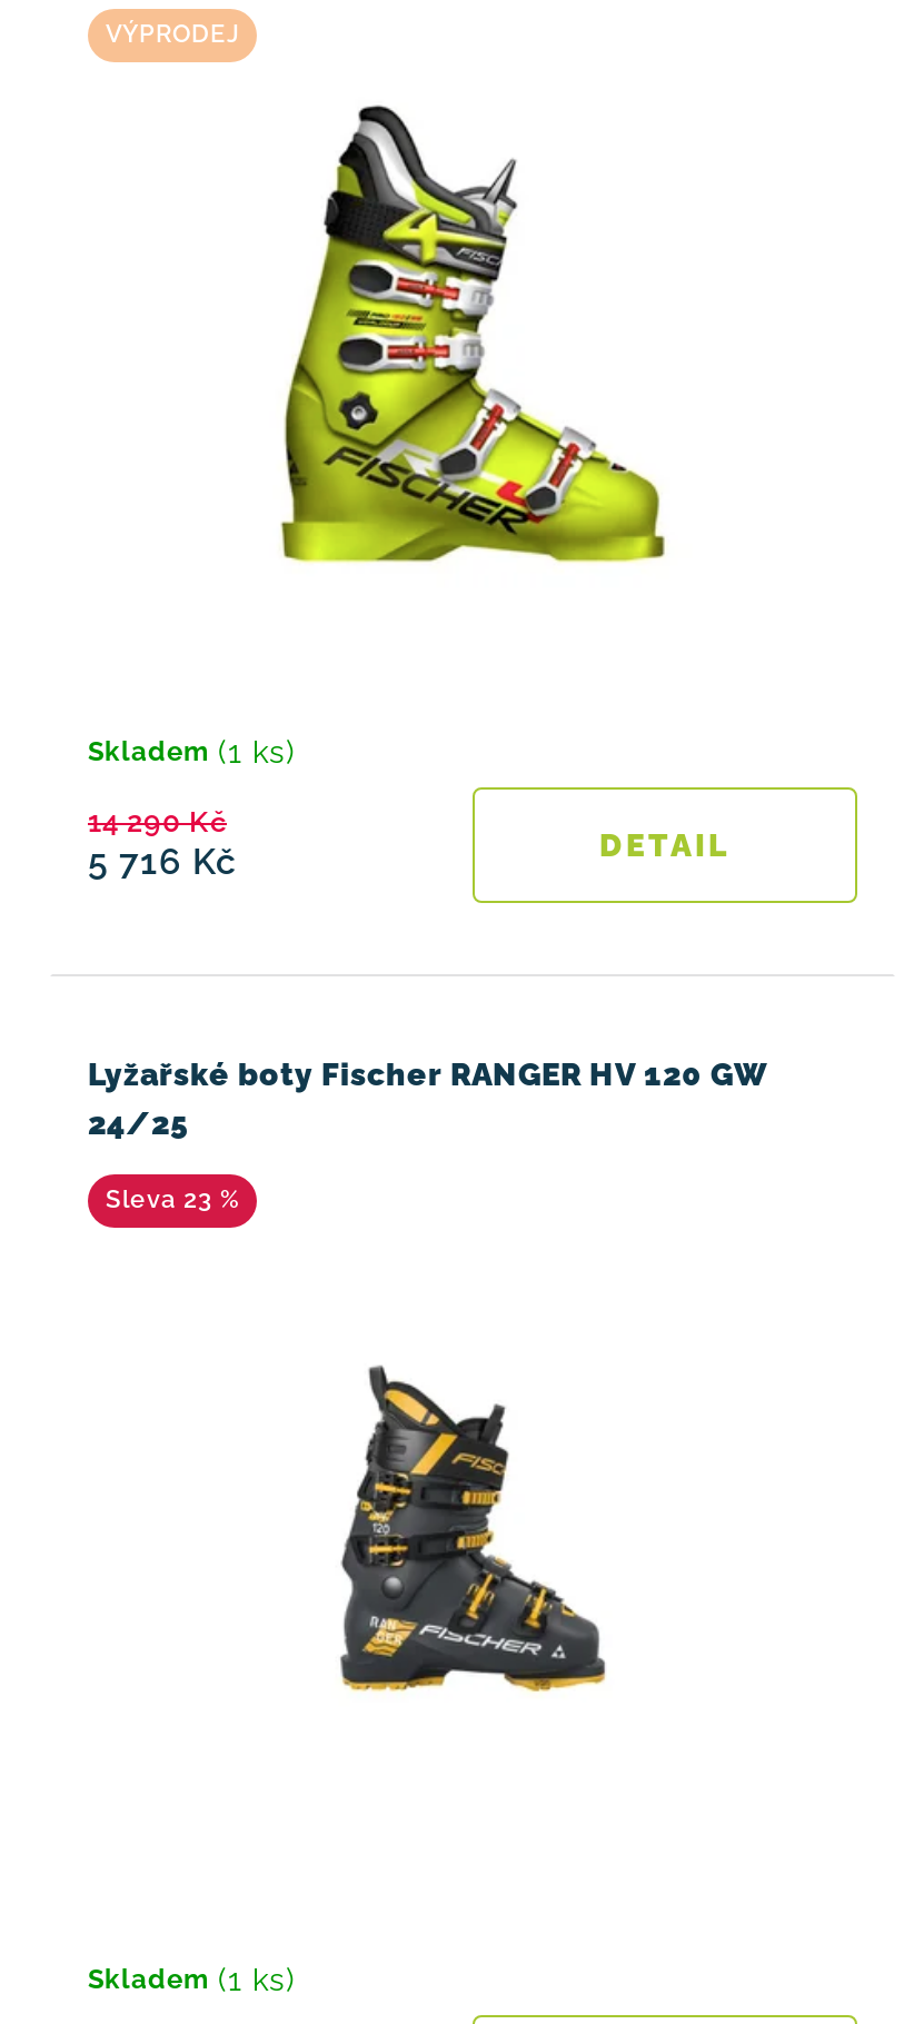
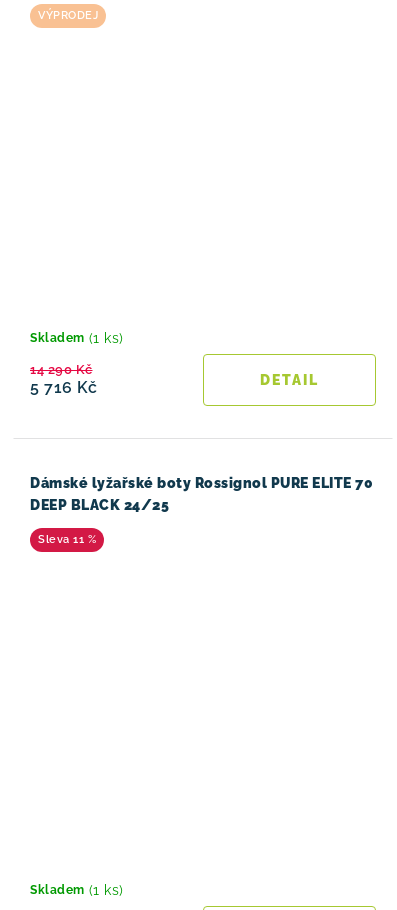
- [image]

- Lyžařské boty Fischer RANGER HV 120 GW
- 24/25
+ Dámské lyžařské boty Rossignol PURE ELITE 70
+ DEEP BLACK 24/25

- 23 %
+ 11 %

- [image]
